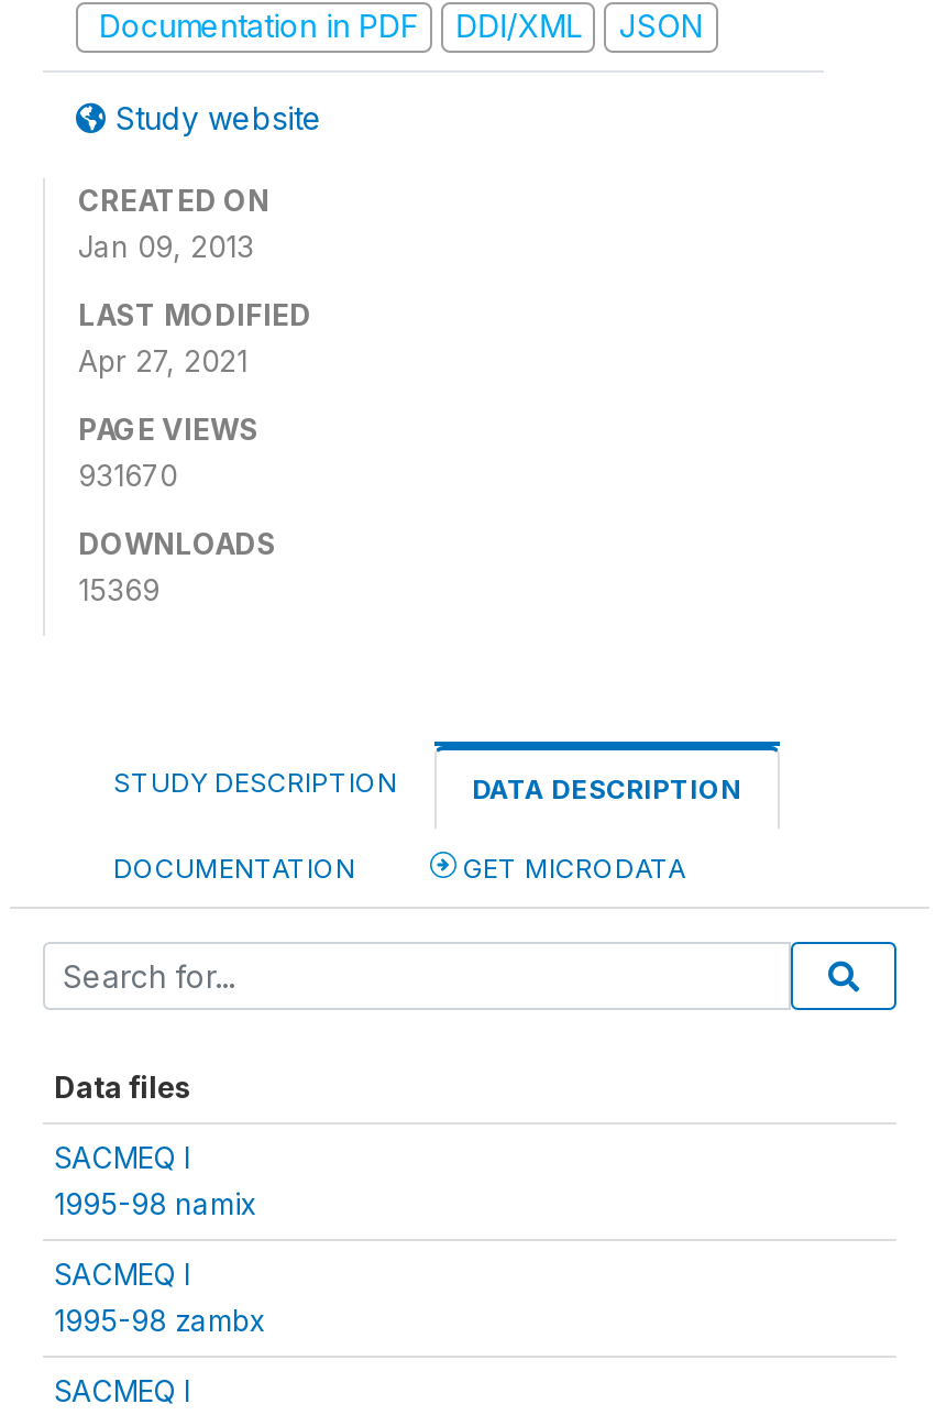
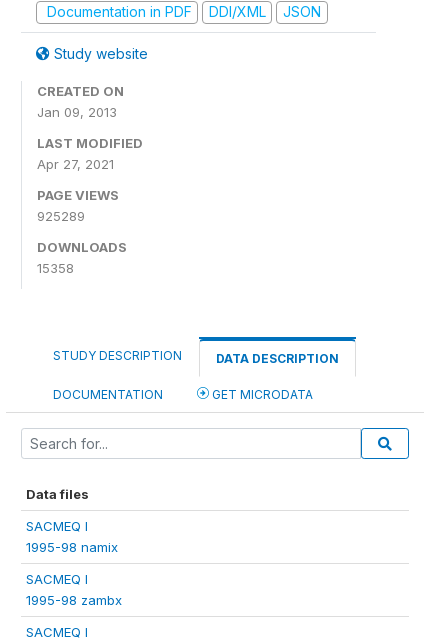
- 931670
+ 925289

- 15369
+ 15358
